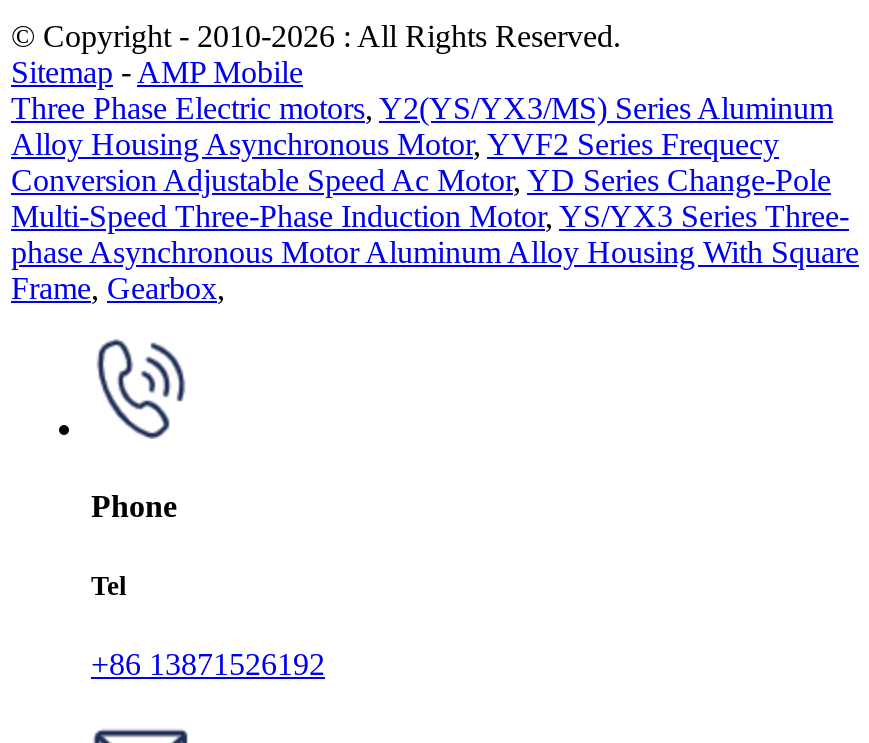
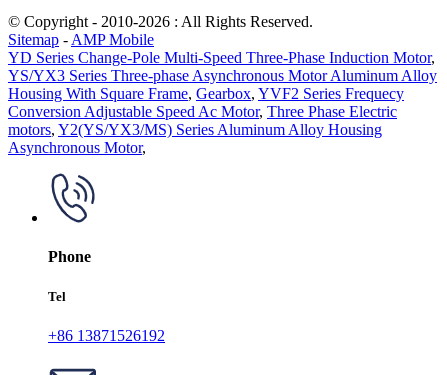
- Three Phase Electric motors, Y2(YS/YX3/MS) Series Aluminum
- Alloy Housing Asynchronous Motor, YVF2 Series Frequecy
- Conversion Adjustable Speed Ac Motor, YD Series Change-Pole
- Multi-Speed Three-Phase Induction Motor, YS/YX3 Series Three-
- phase Asynchronous Motor Aluminum Alloy Housing With Square
- Frame, Gearbox,
+ YD Series Change-Pole Multi-Speed Three-Phase Induction Motor,
+ YS/YX3 Series Three-phase Asynchronous Motor Aluminum Alloy
+ Housing With Square Frame, Gearbox, YVF2 Series Frequecy
+ Conversion Adjustable Speed Ac Motor, Three Phase Electric
+ motors, Y2(YS/YX3/MS) Series Aluminum Alloy Housing
+ Asynchronous Motor,
